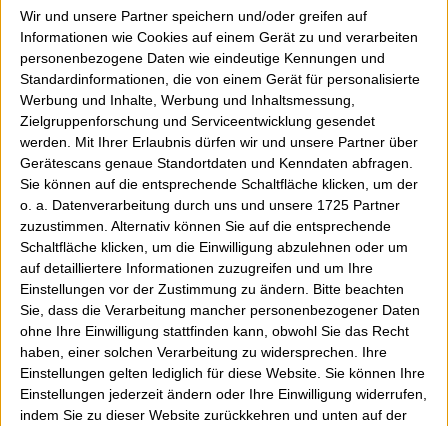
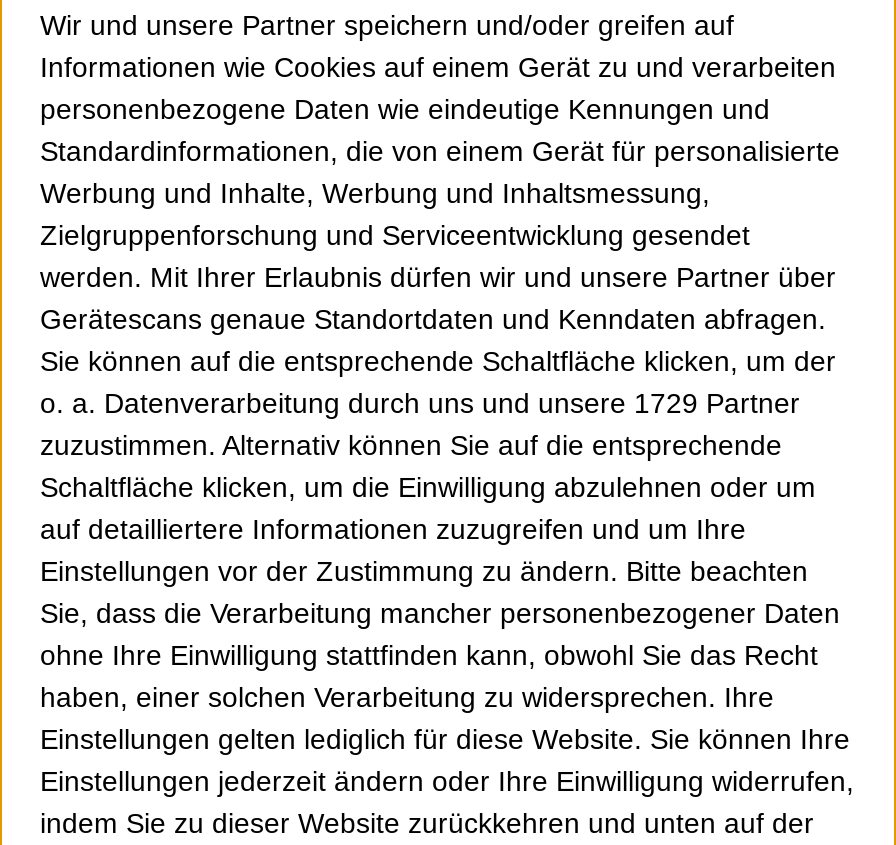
- o. a. Datenverarbeitung durch uns und unsere 1725 Partner
+ o. a. Datenverarbeitung durch uns und unsere 1729 Partner
